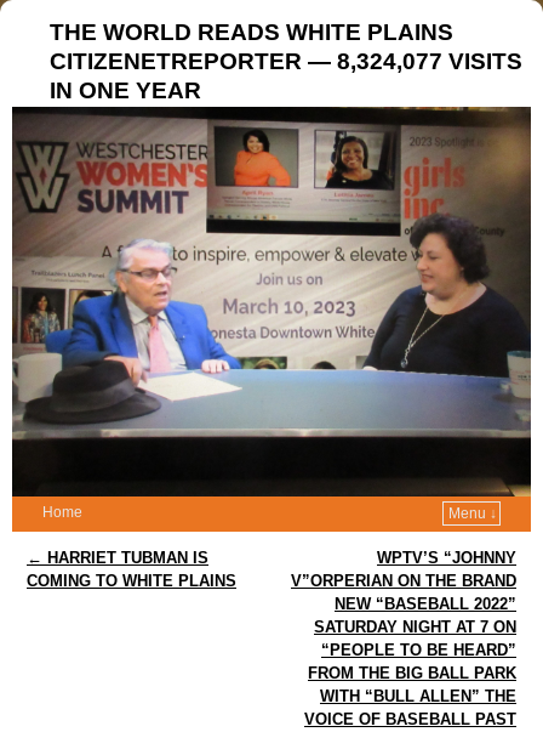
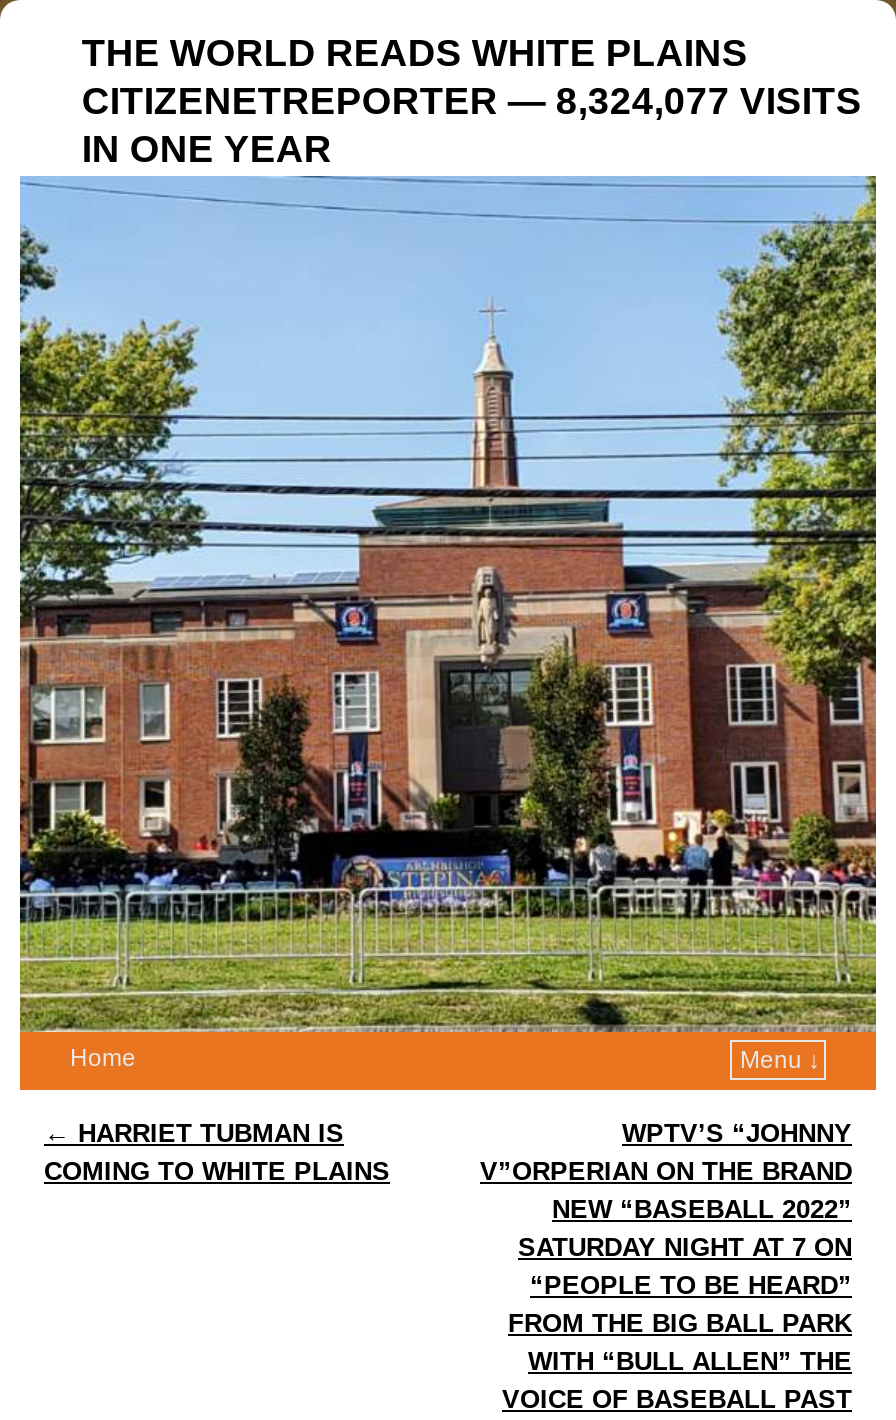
- [image]
+ [image]
